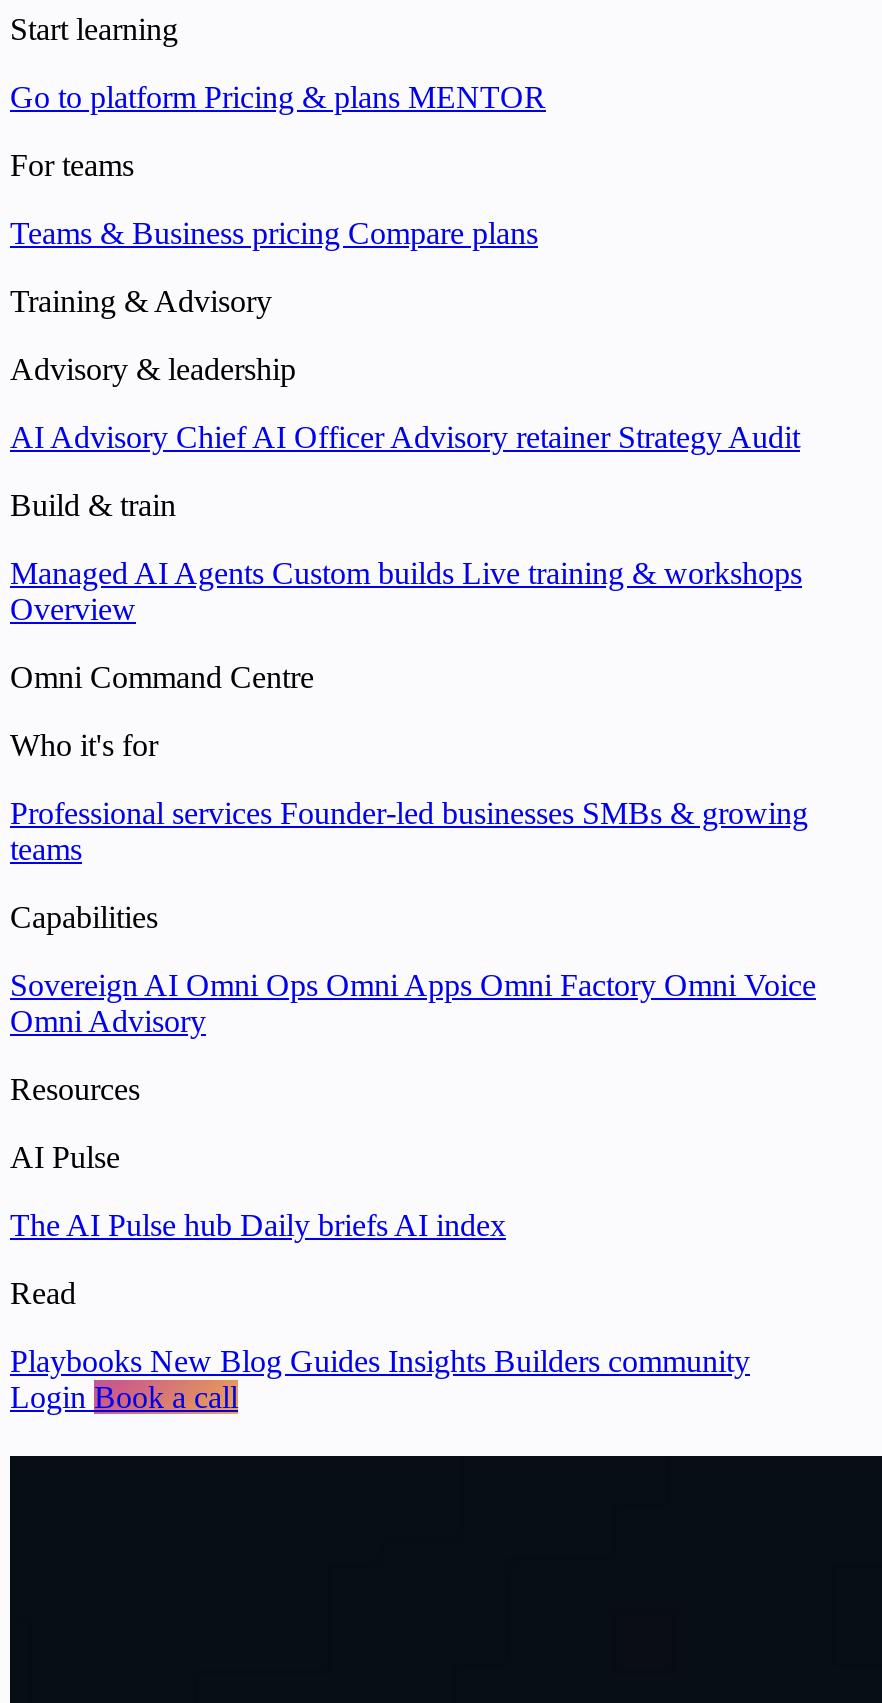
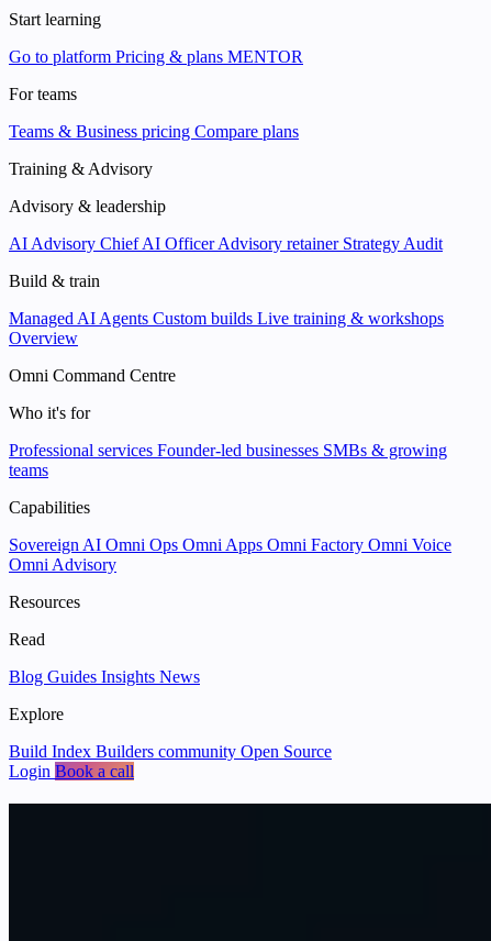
- AI Pulse
- The AI Pulse hub Daily briefs AI index

moved up: Read

- Playbooks New Blog Guides Insights Builders community
+ Blog Guides Insights News
+ Explore
+ Build Index Builders community Open Source
